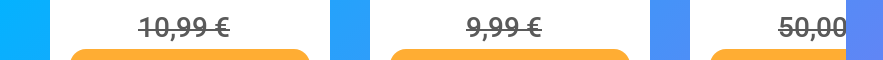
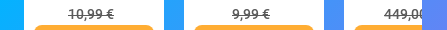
- 50,00 €
+ 449,00 €
